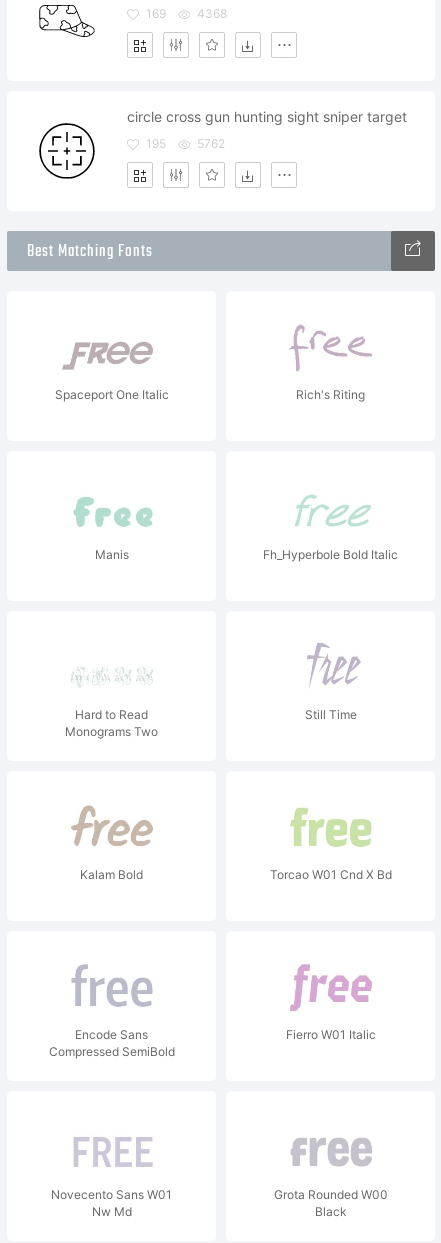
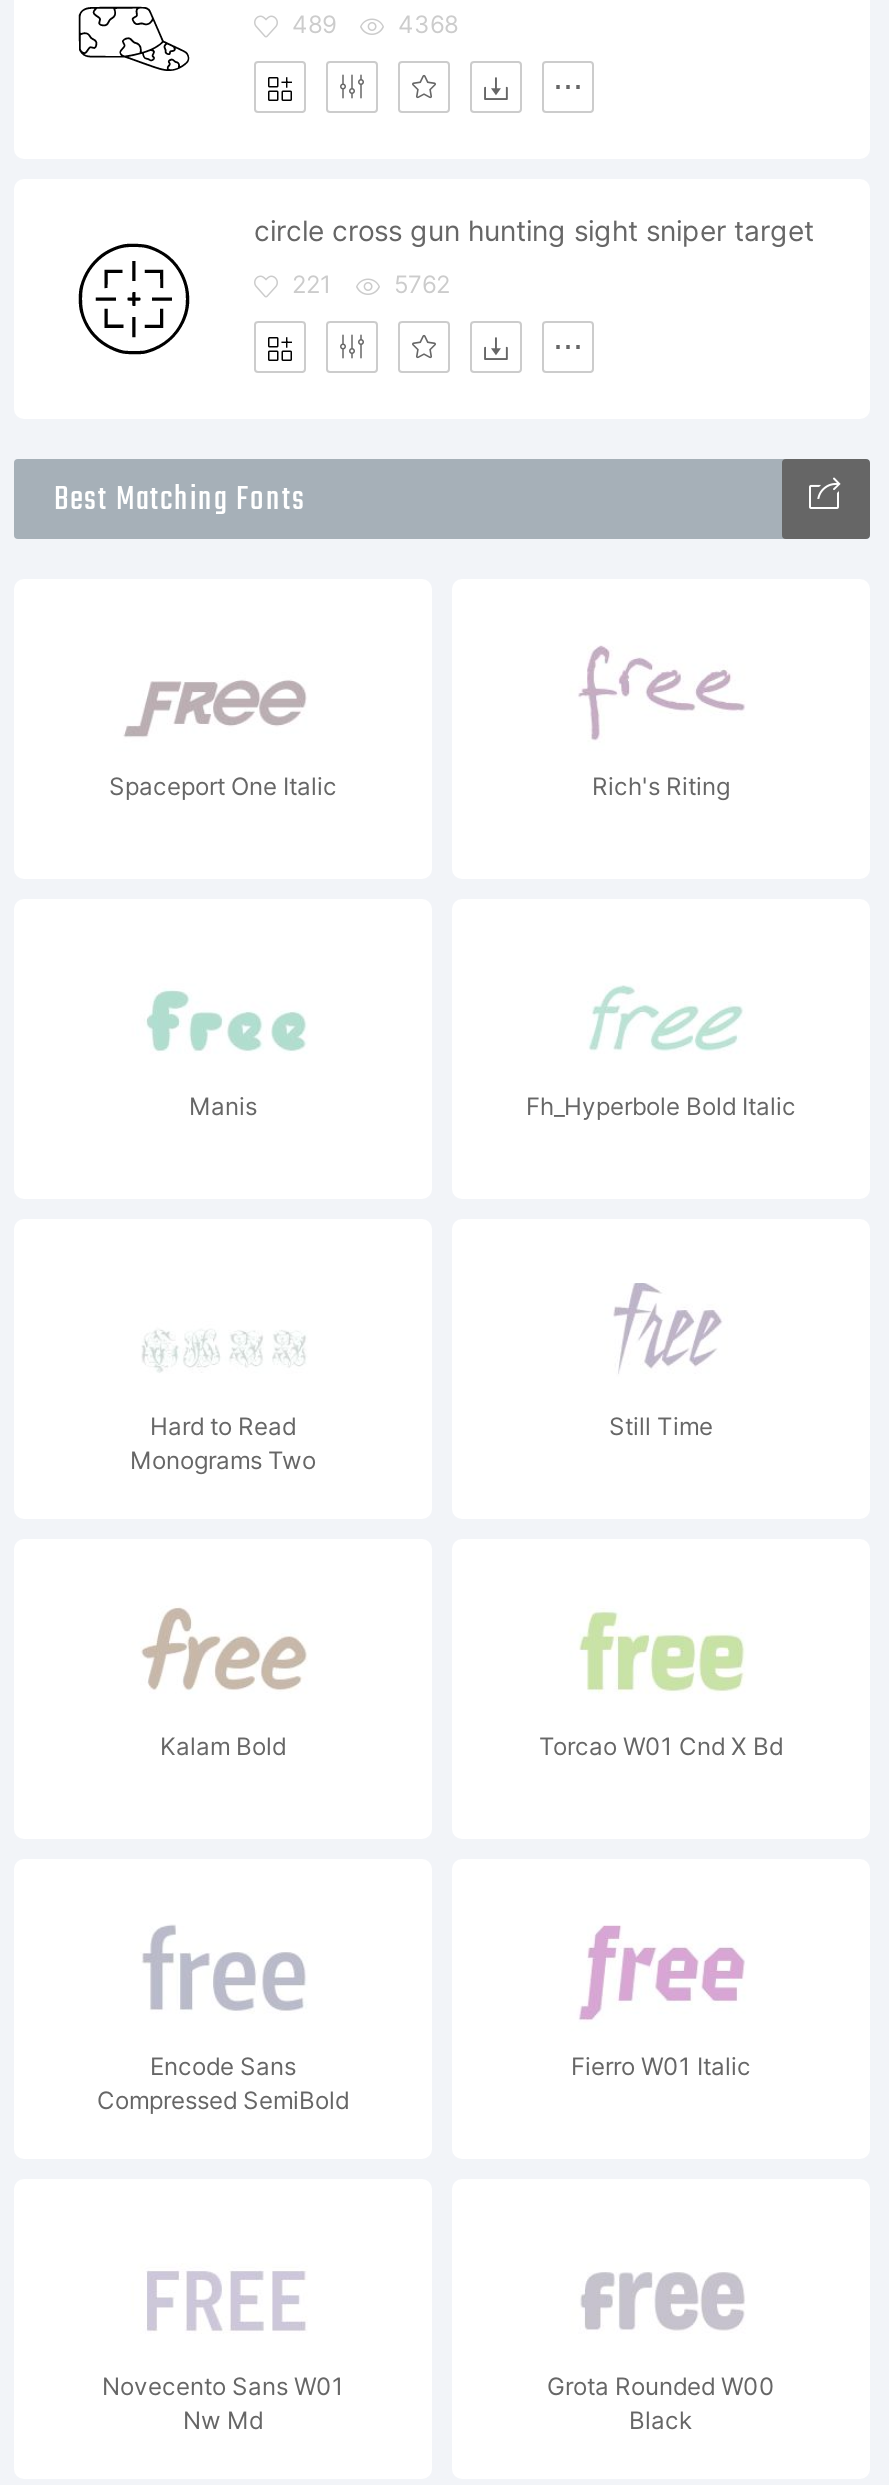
- 169
+ 489

- 195
+ 221
